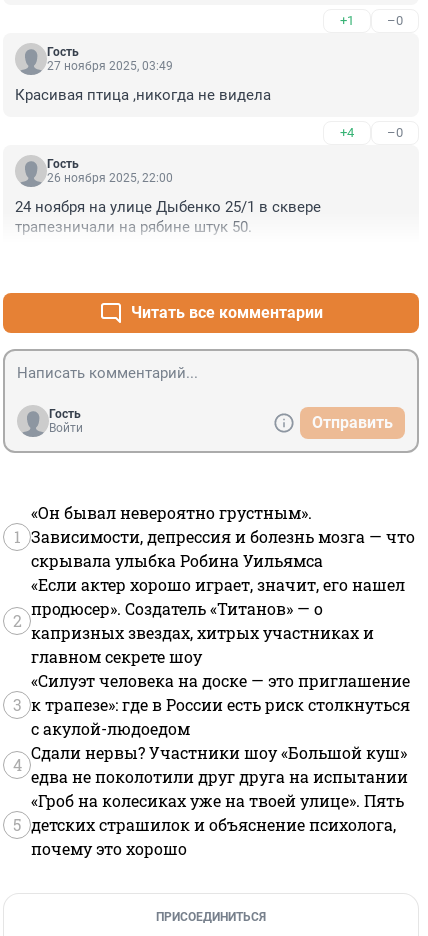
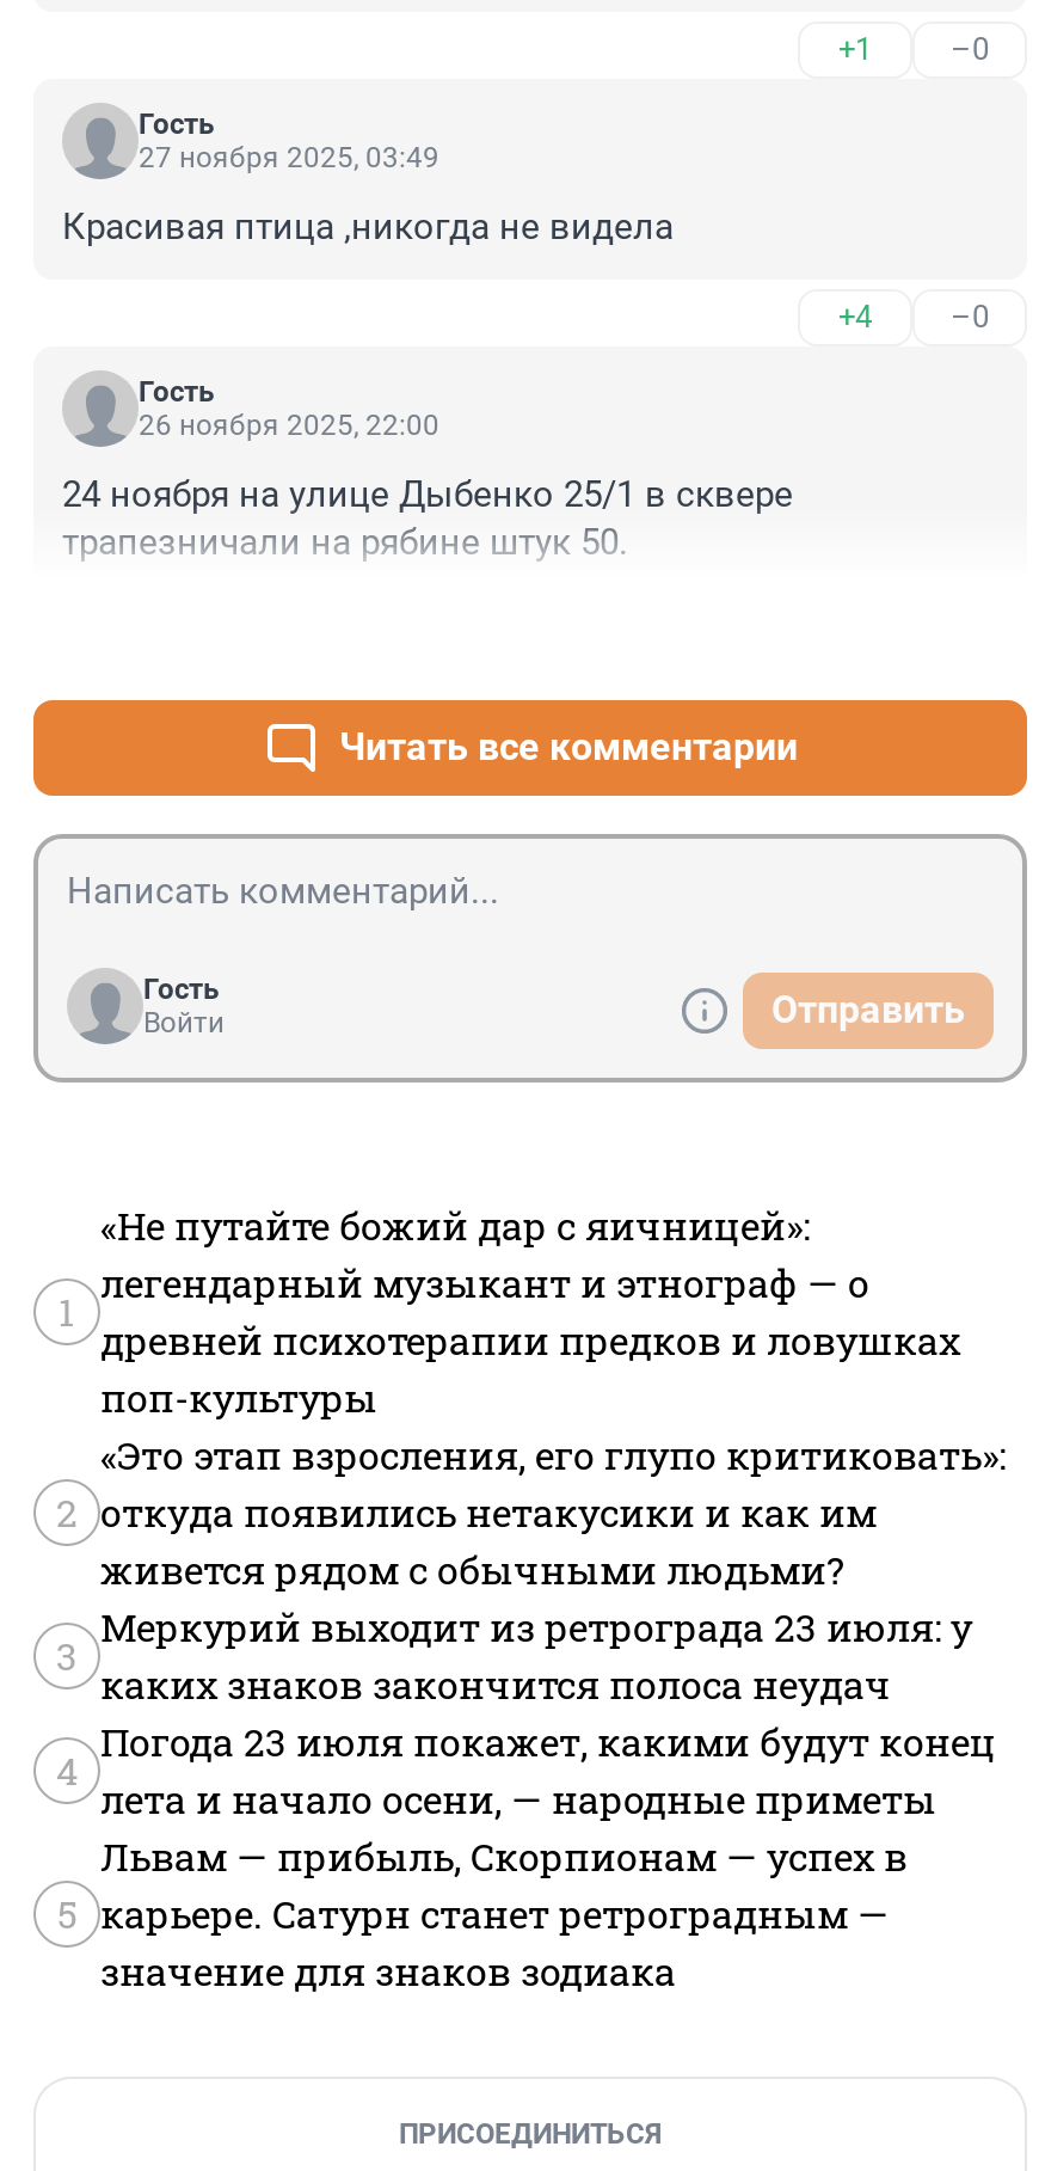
- «Он бывал невероятно грустным».
- Зависимости, депрессия и болезнь мозга — что
- скрывала улыбка Робина Уильямса
+ «Не путайте божий дар с яичницей»:
+ легендарный музыкант и этнограф — о
+ древней психотерапии предков и ловушках
+ поп-культуры

- «Если актер хорошо играет, значит, его нашел
- продюсер». Создатель «Титанов» — о
- капризных звездах, хитрых участниках и
- главном секрете шоу
+ «Это этап взросления, его глупо критиковать»:
+ откуда появились нетакусики и как им
+ живется рядом с обычными людьми?

- «Силуэт человека на доске — это приглашение
- к трапезе»: где в России есть риск столкнуться
- с акулой-людоедом
+ Меркурий выходит из ретрограда 23 июля: у
+ каких знаков закончится полоса неудач

- Сдали нервы? Участники шоу «Большой куш»
- едва не поколотили друг друга на испытании
+ Погода 23 июля покажет, какими будут конец
+ лета и начало осени, — народные приметы

- «Гроб на колесиках уже на твоей улице». Пять
- детских страшилок и объяснение психолога,
- почему это хорошо
+ Львам — прибыль, Скорпионам — успех в
+ карьере. Сатурн станет ретроградным —
+ значение для знаков зодиака
